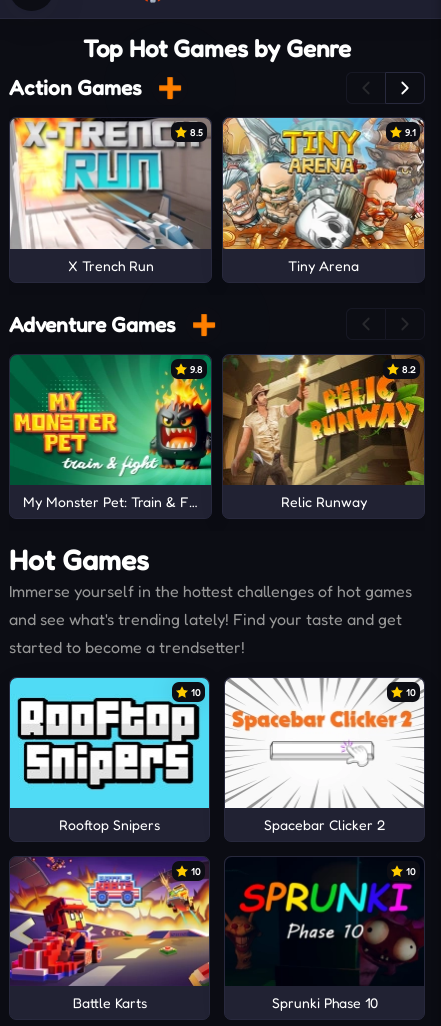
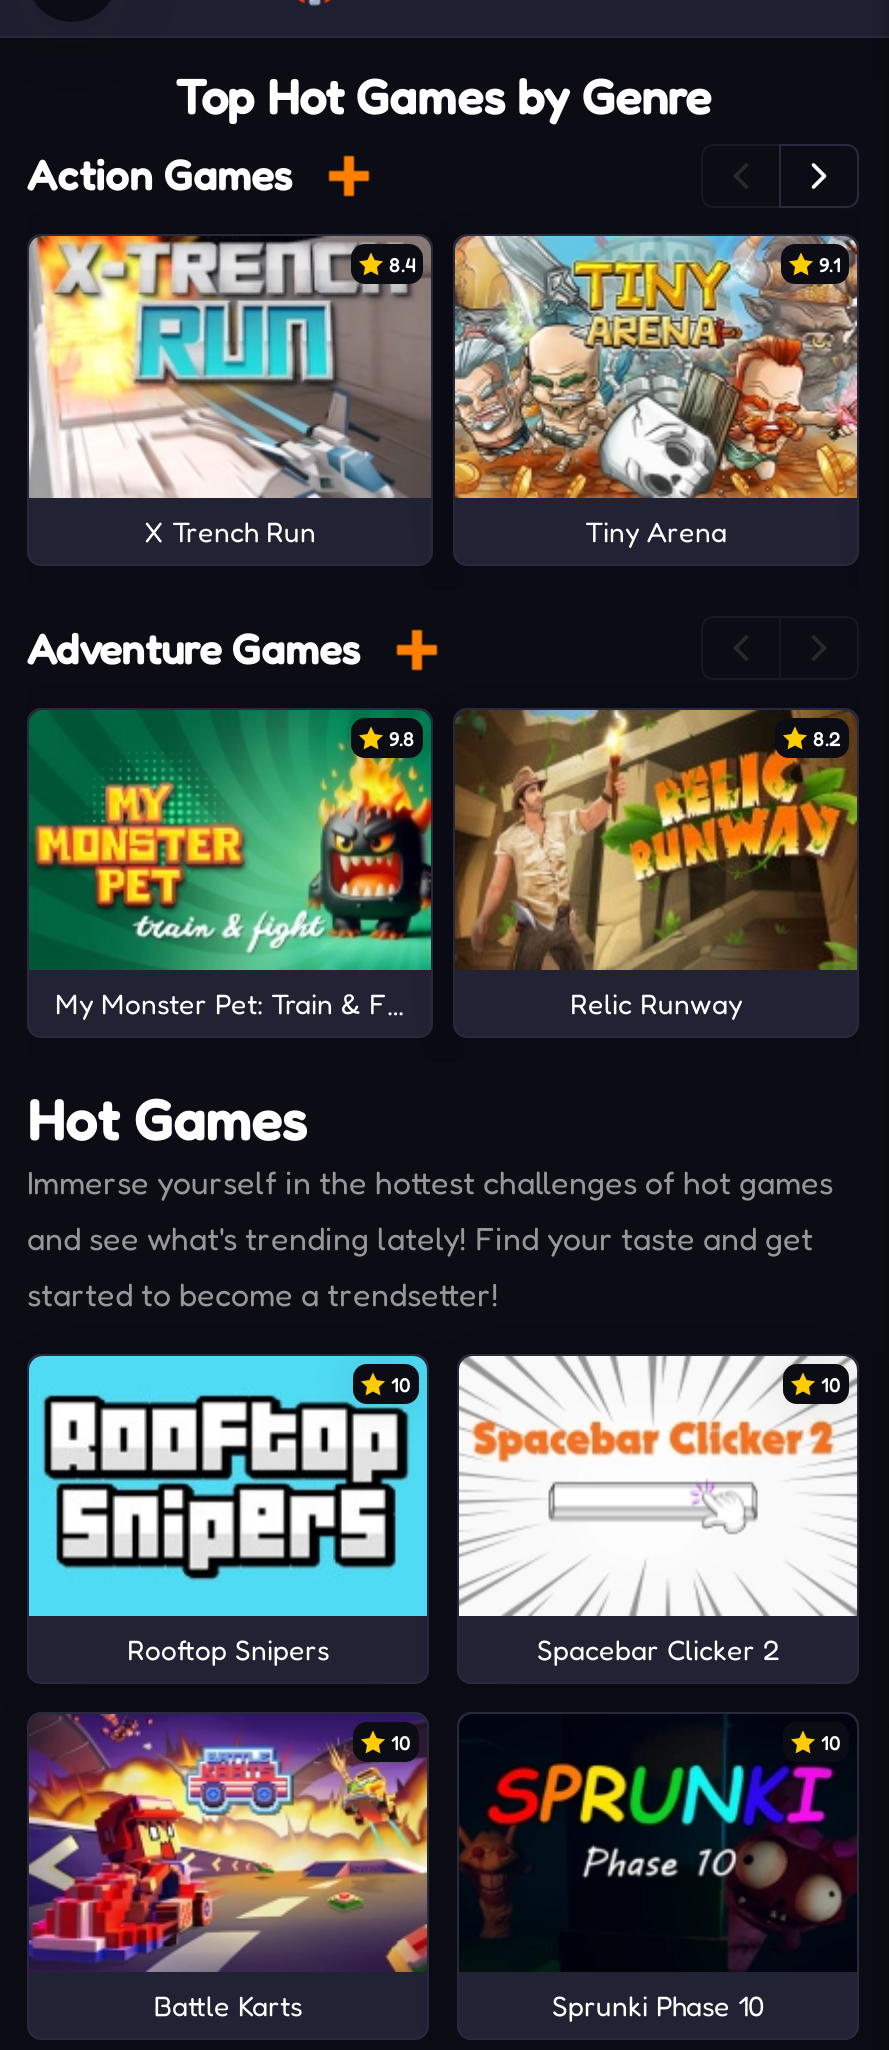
- 8.5
+ 8.4
